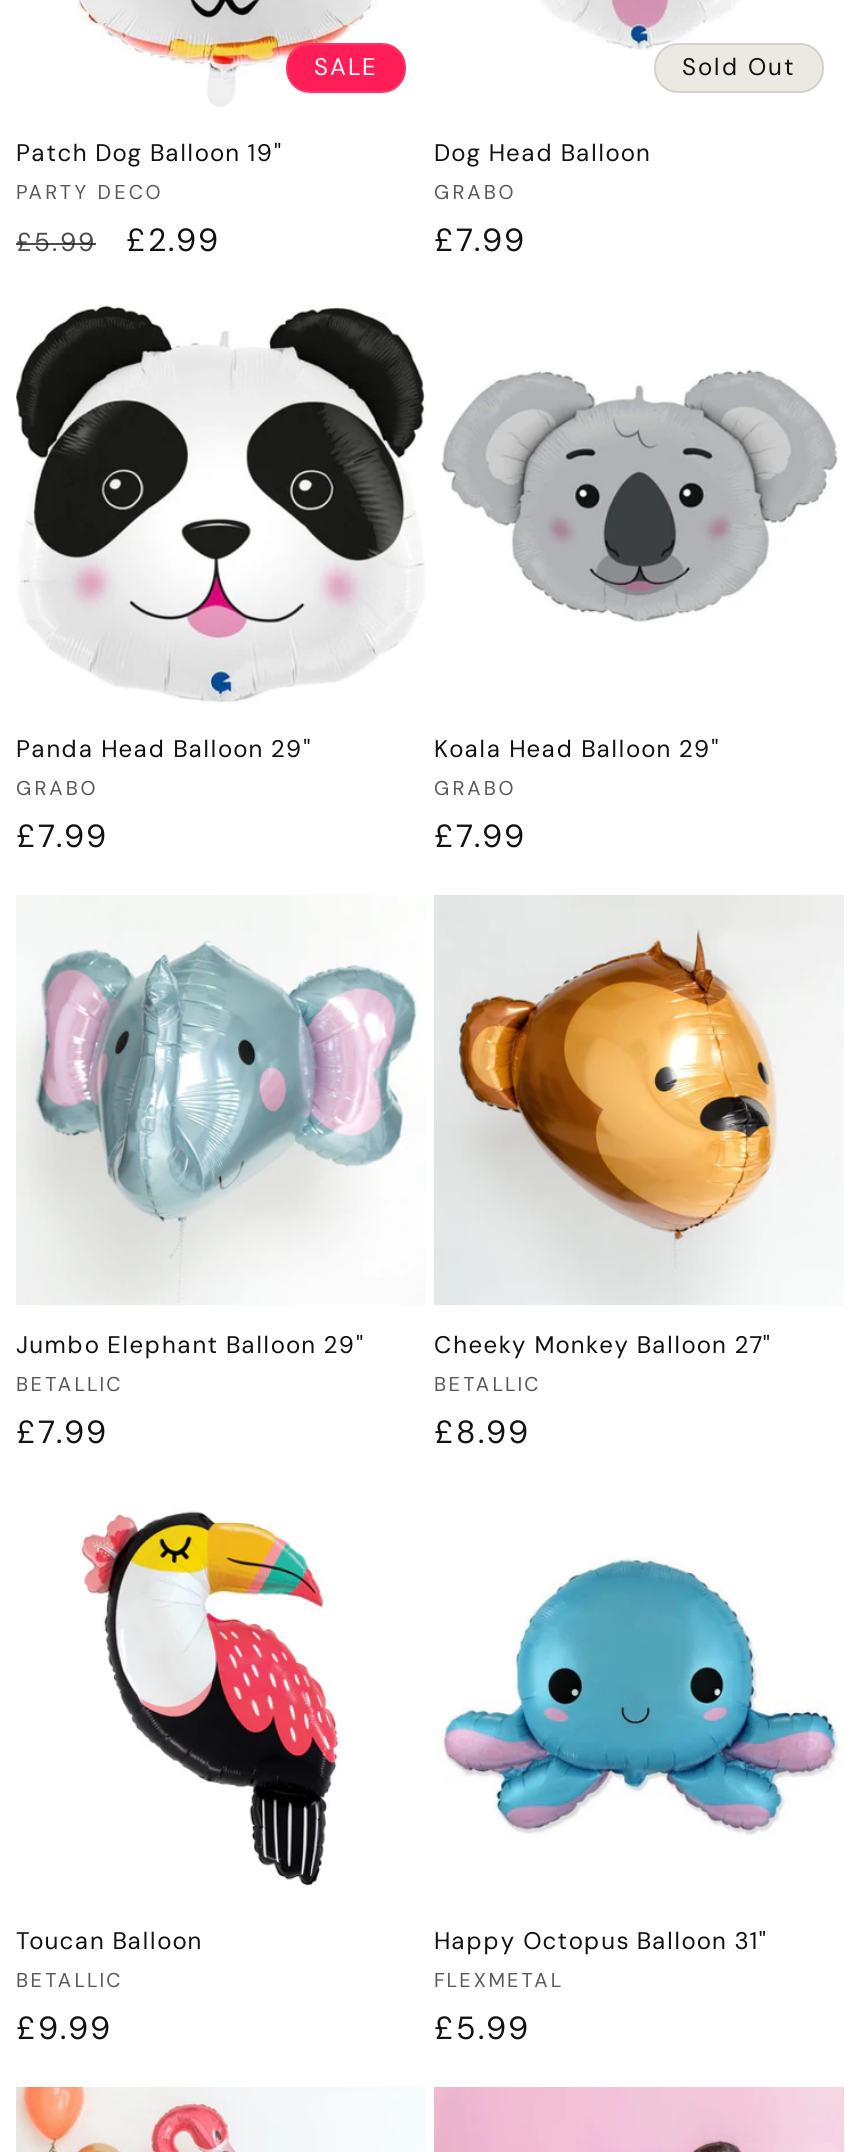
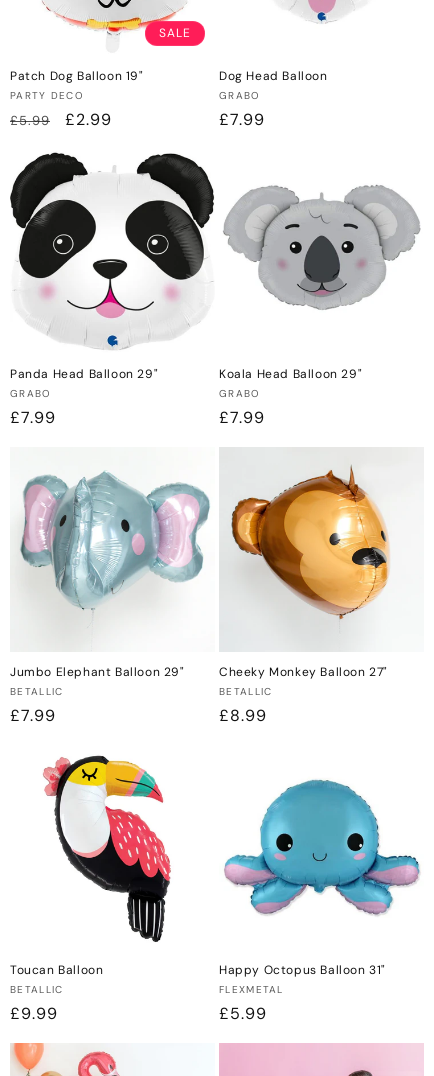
- Sold Out
